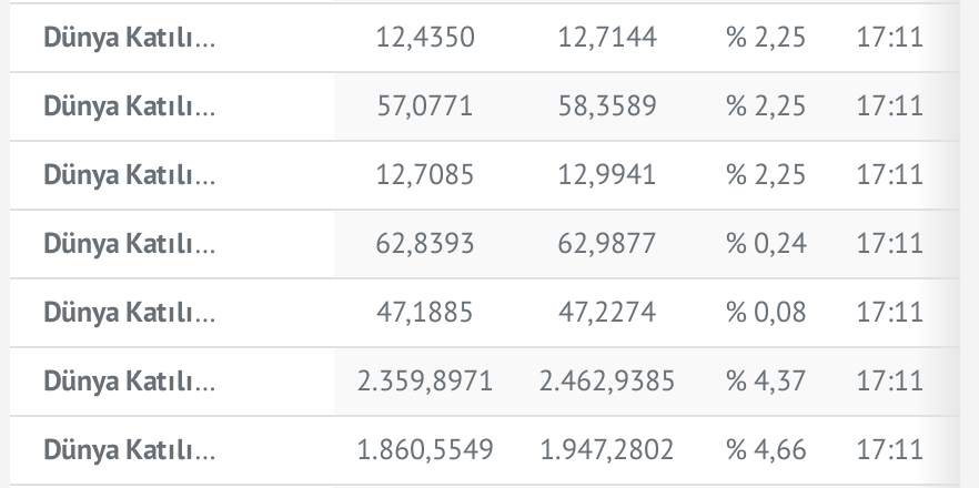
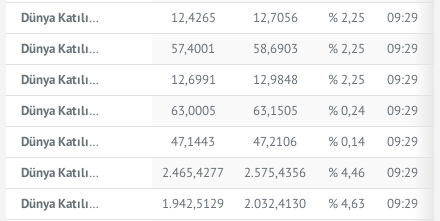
- 12,4350
+ 12,4265

- 12,7144
+ 12,7056

- 17:11
+ 09:29

- 57,0771
+ 57,4001

- 58,3589
+ 58,6903

- 17:11
+ 09:29

- 12,7085
+ 12,6991

- 12,9941
+ 12,9848

- 17:11
+ 09:29

- 62,8393
+ 63,0005

- 62,9877
+ 63,1505

- 17:11
+ 09:29

- 47,1885
+ 47,1443

- 47,2274
+ 47,2106

- % 0,08
+ % 0,14

- 17:11
+ 09:29

- 2.359,8971
+ 2.465,4277

- 2.462,9385
+ 2.575,4356

- % 4,37
+ % 4,46

- 17:11
+ 09:29

- 1.860,5549
+ 1.942,5129

- 1.947,2802
+ 2.032,4130

- % 4,66
+ % 4,63

- 17:11
+ 09:29
